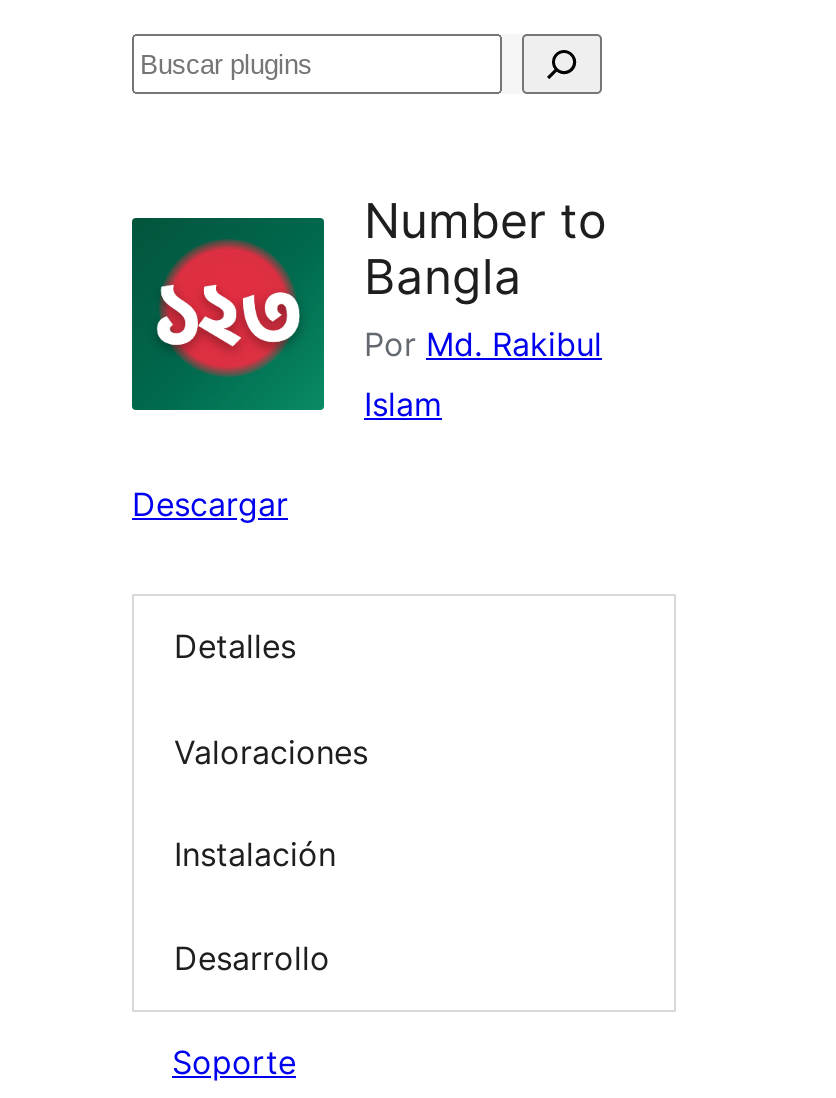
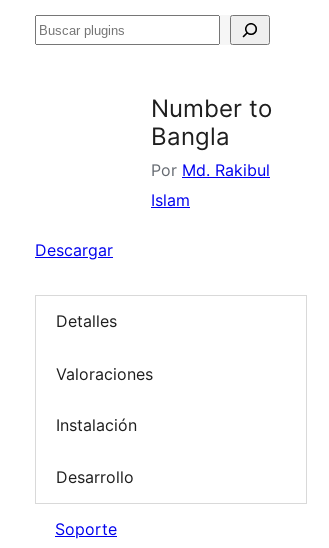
- [image]
